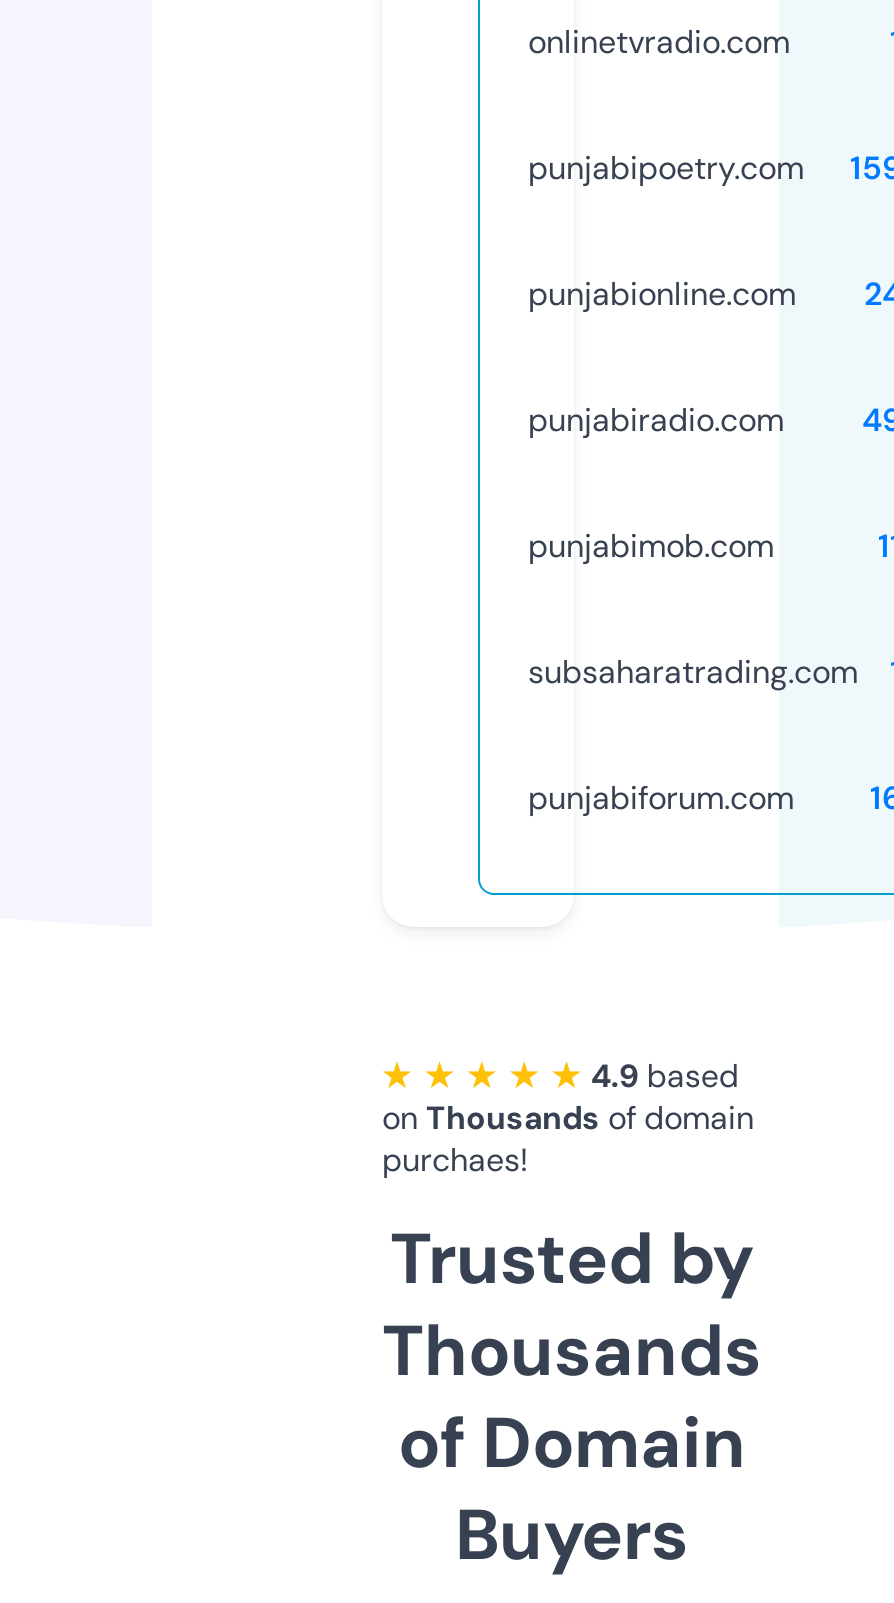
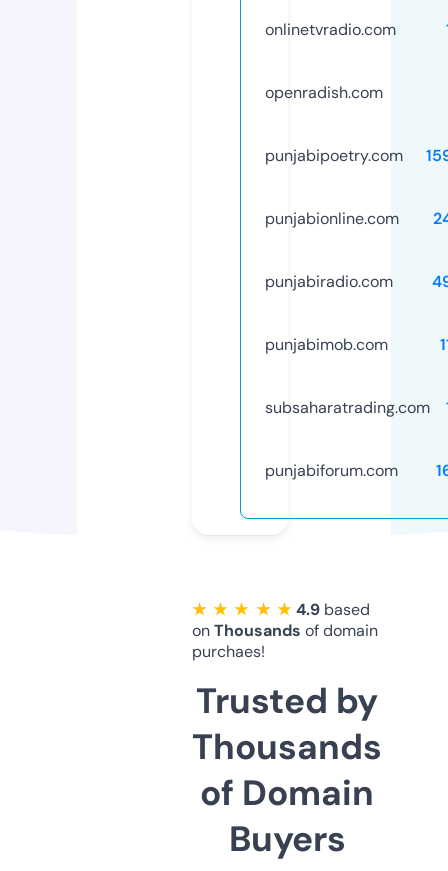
+ openradish.com
